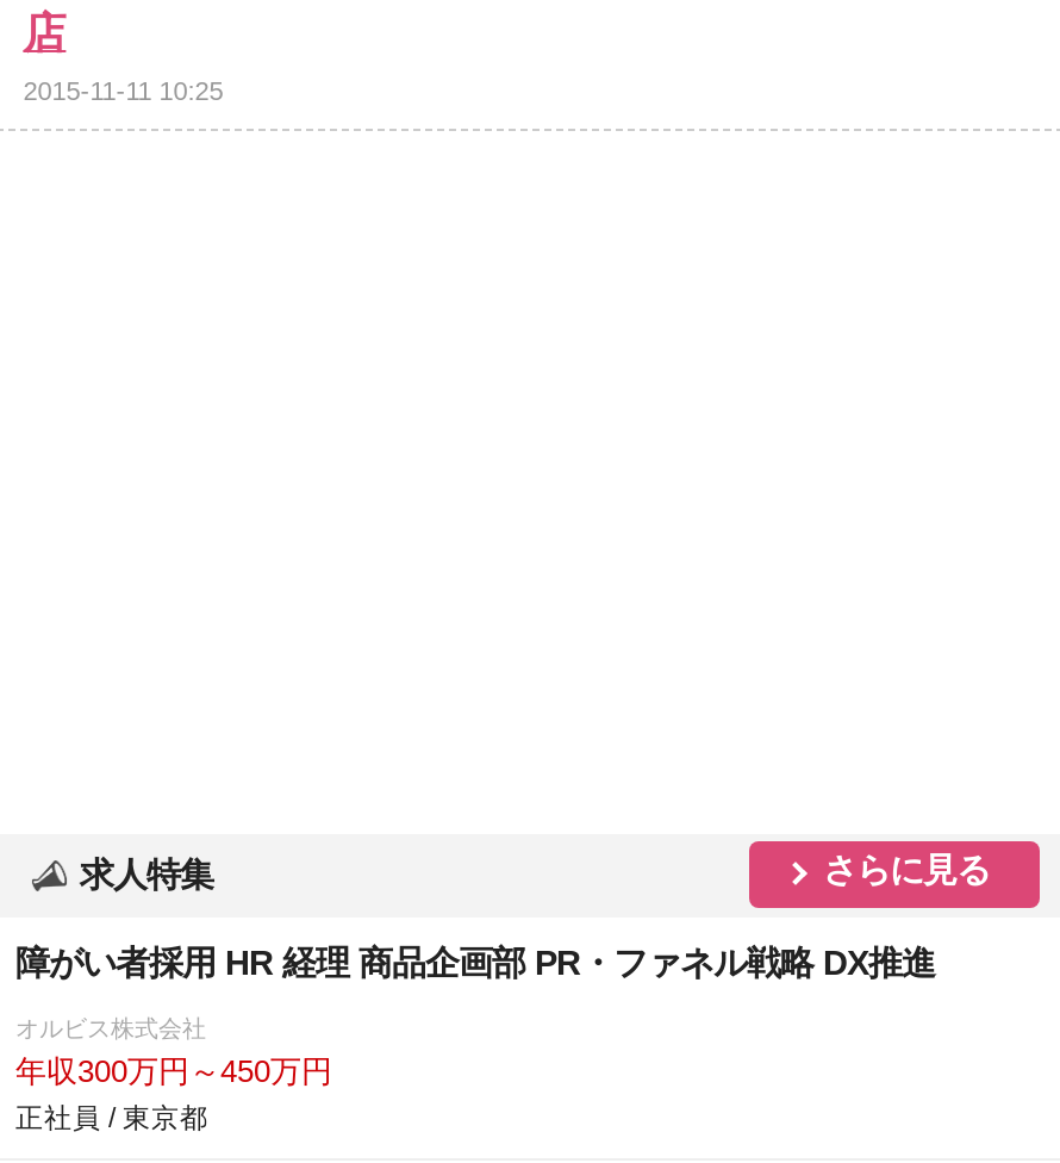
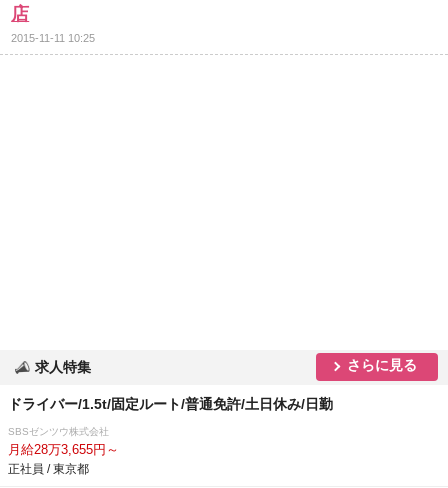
- 障がい者採用 HR 経理 商品企画部 PR・ファネル戦略 DX推進
+ ドライバー/1.5t/固定ルート/普通免許/土日休み/日勤

- オルビス株式会社
- 年収300万円～450万円
+ SBSゼンツウ株式会社
+ 月給28万3,655円～
